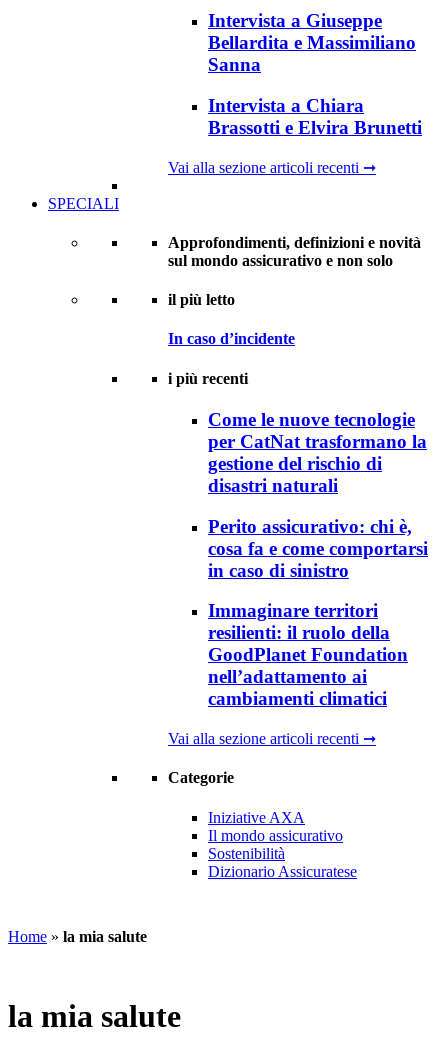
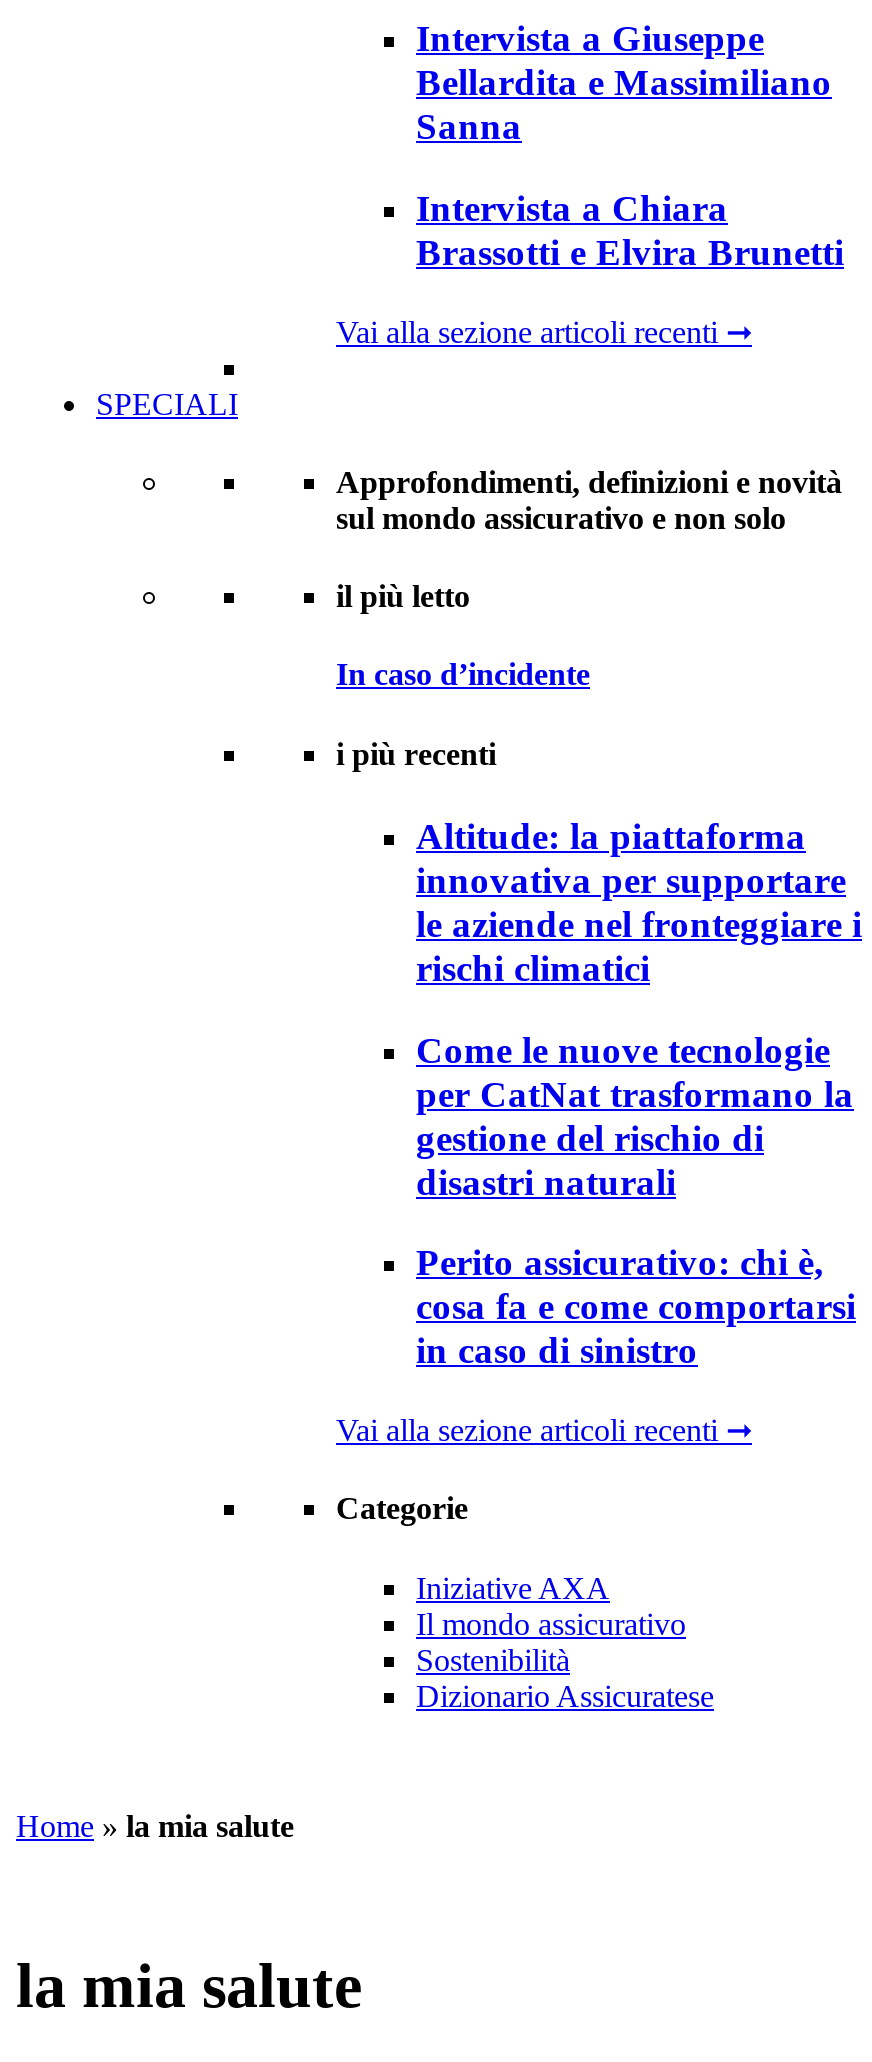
+ Altitude: la piattaforma
+ innovativa per supportare
+ le aziende nel fronteggiare i
+ rischi climatici

moved down: Come le nuove tecnologie | per CatNat trasformano la | gestione del rischio di | disastri naturali | Perito assicurativo: chi è, | cosa fa e come comportarsi | in caso di sinistro

- Immaginare territori
- resilienti: il ruolo della
- GoodPlanet Foundation
- nell’adattamento ai
- cambiamenti climatici
